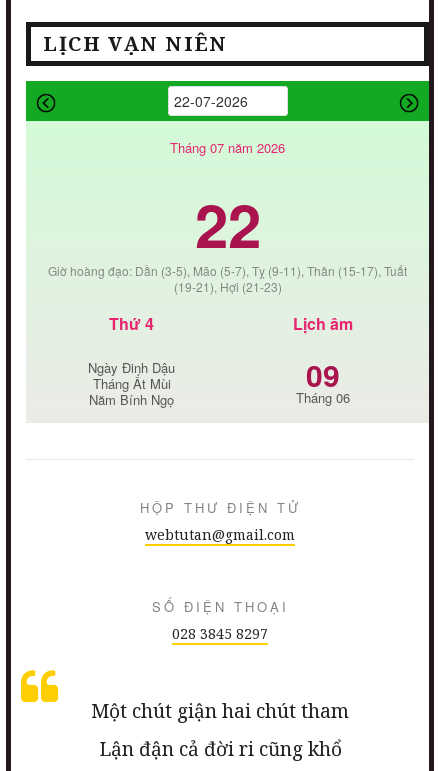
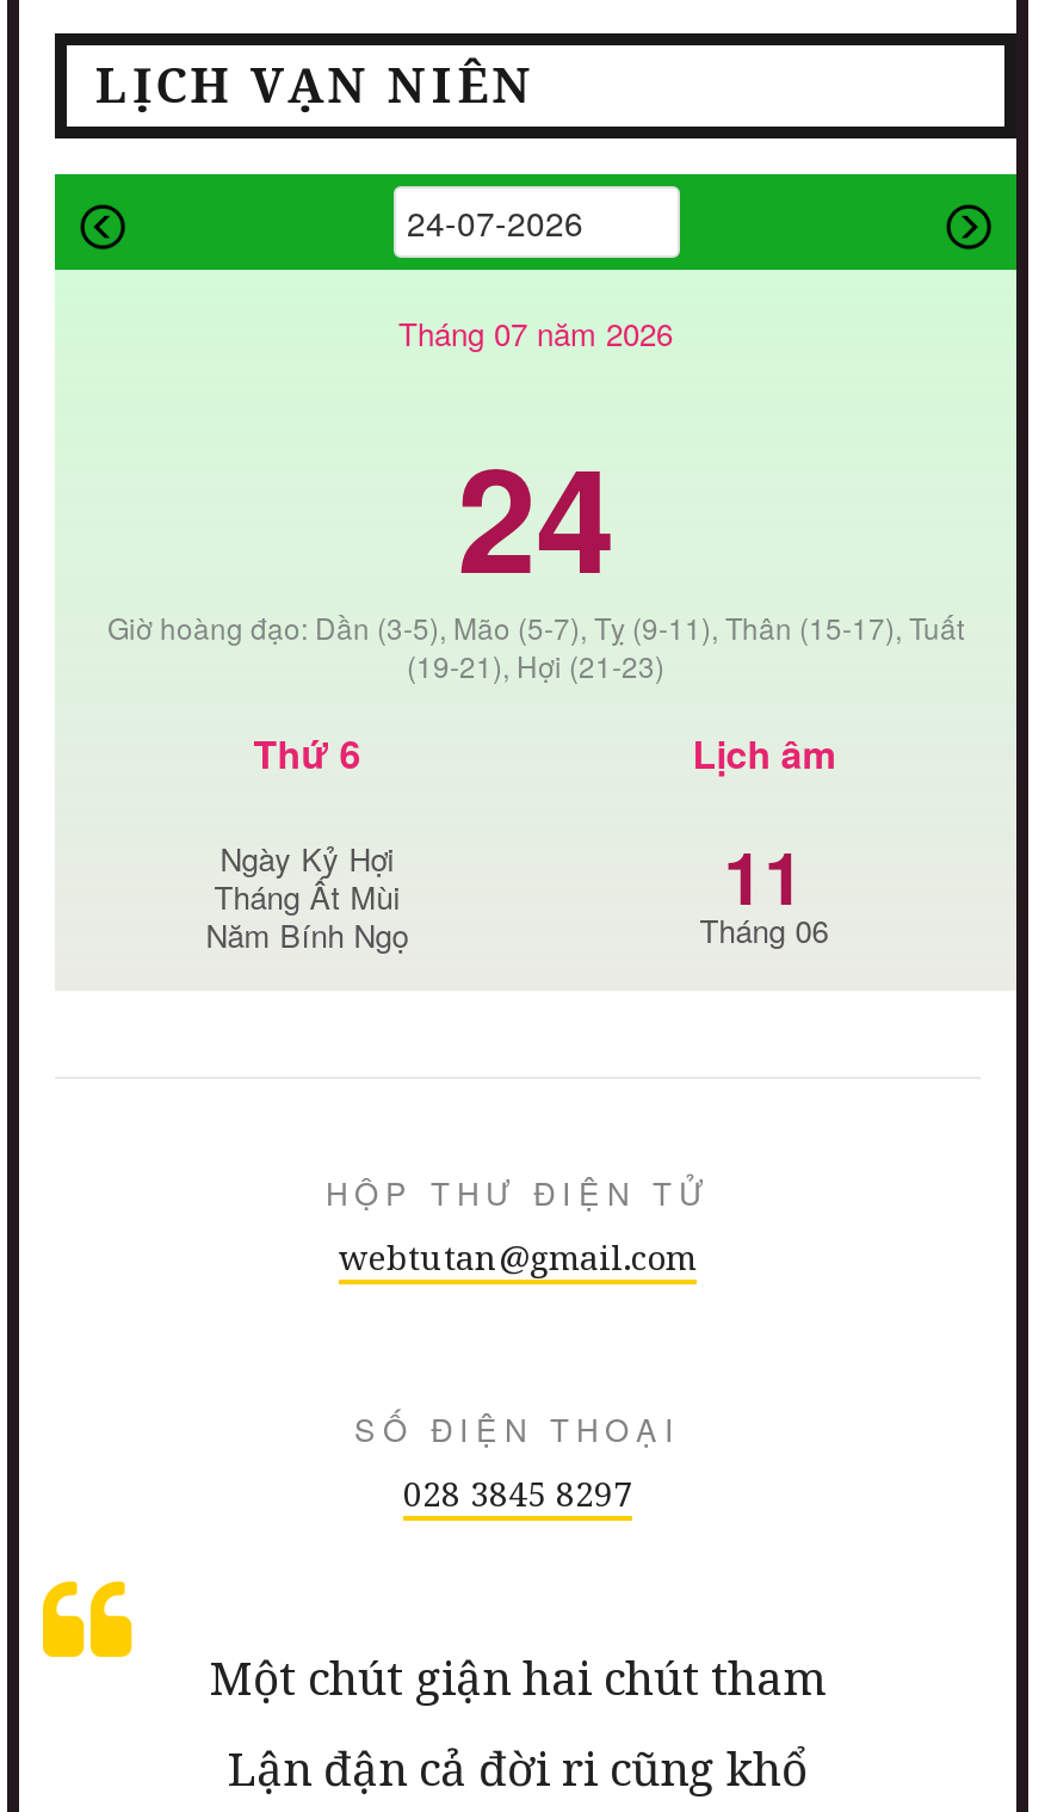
- 22
+ 24

- Thứ 4
+ Thứ 6

- Ngày Đinh Dậu
+ Ngày Kỷ Hợi

- 09
+ 11
